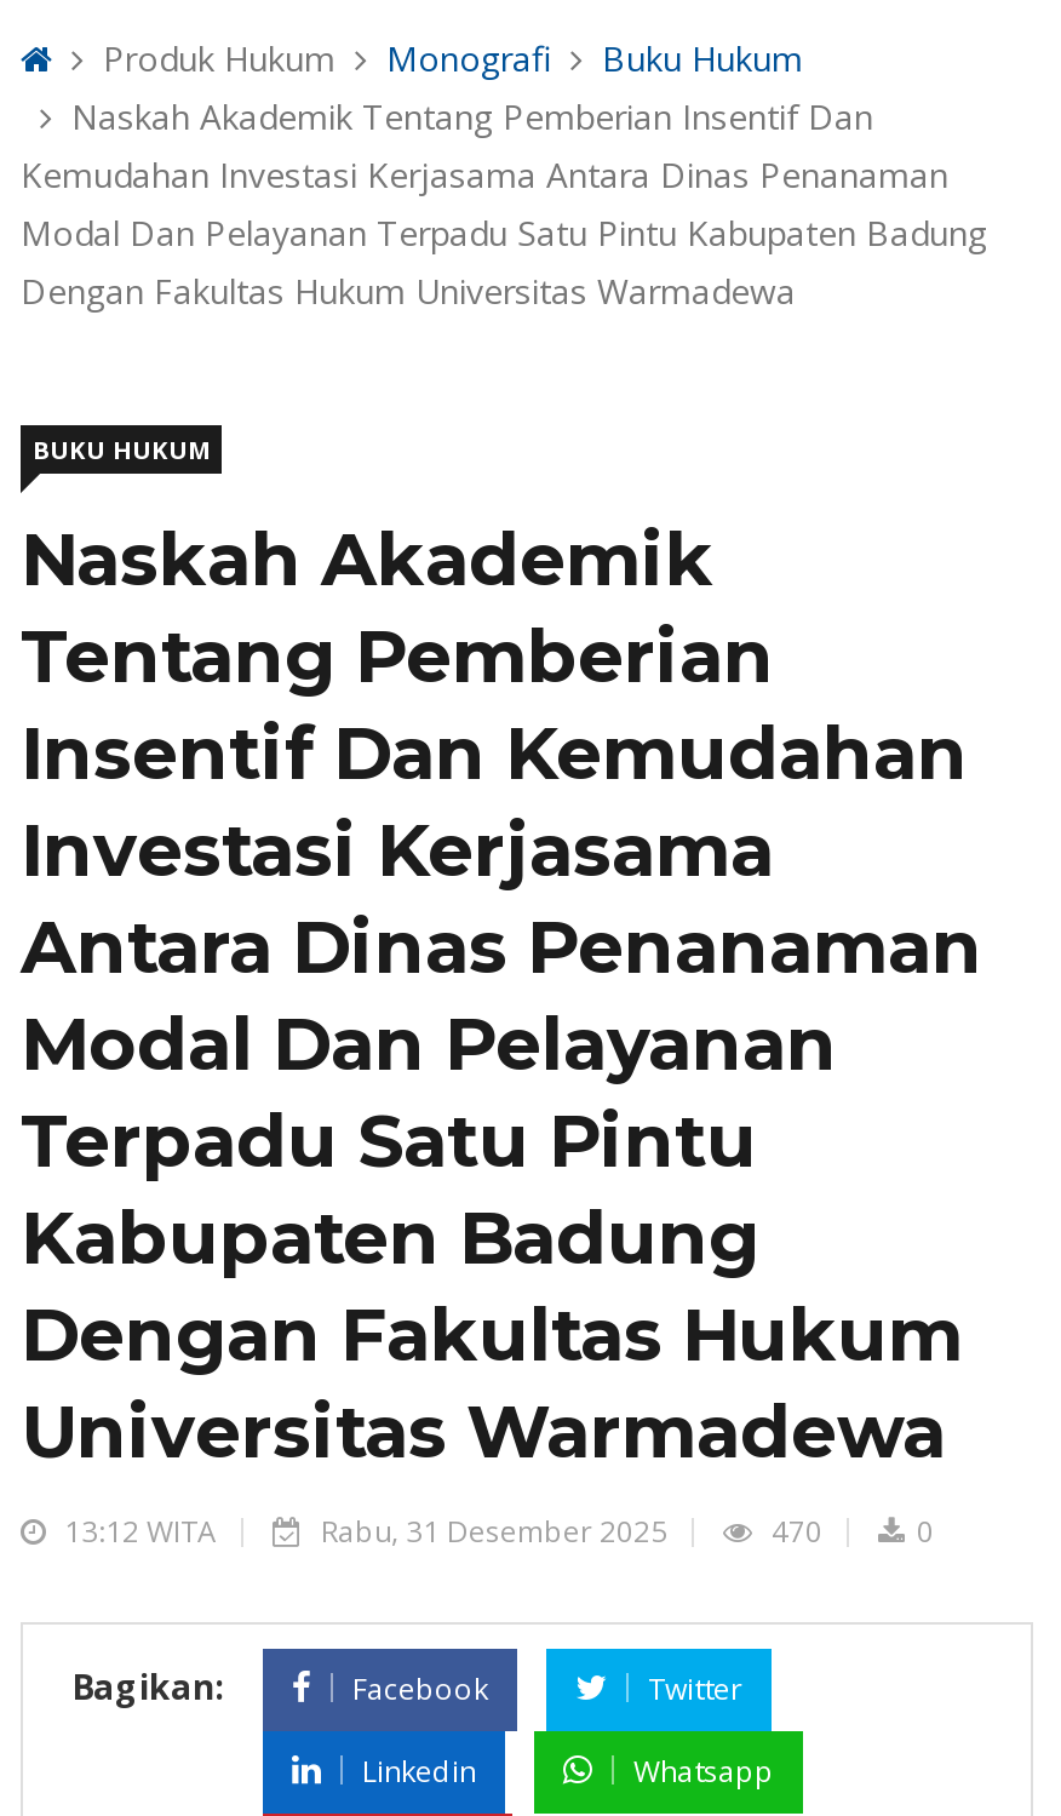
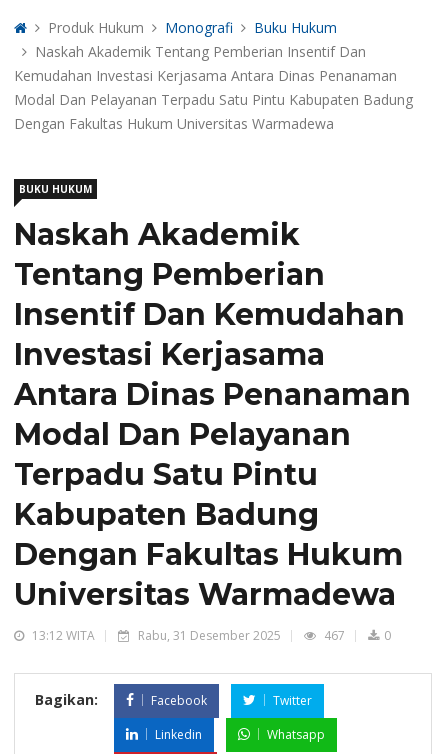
- 470
+ 467
